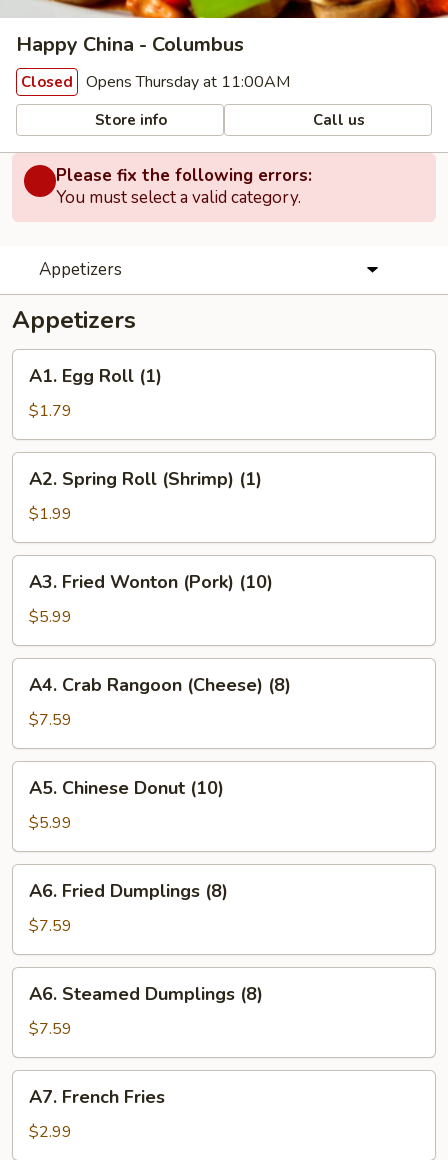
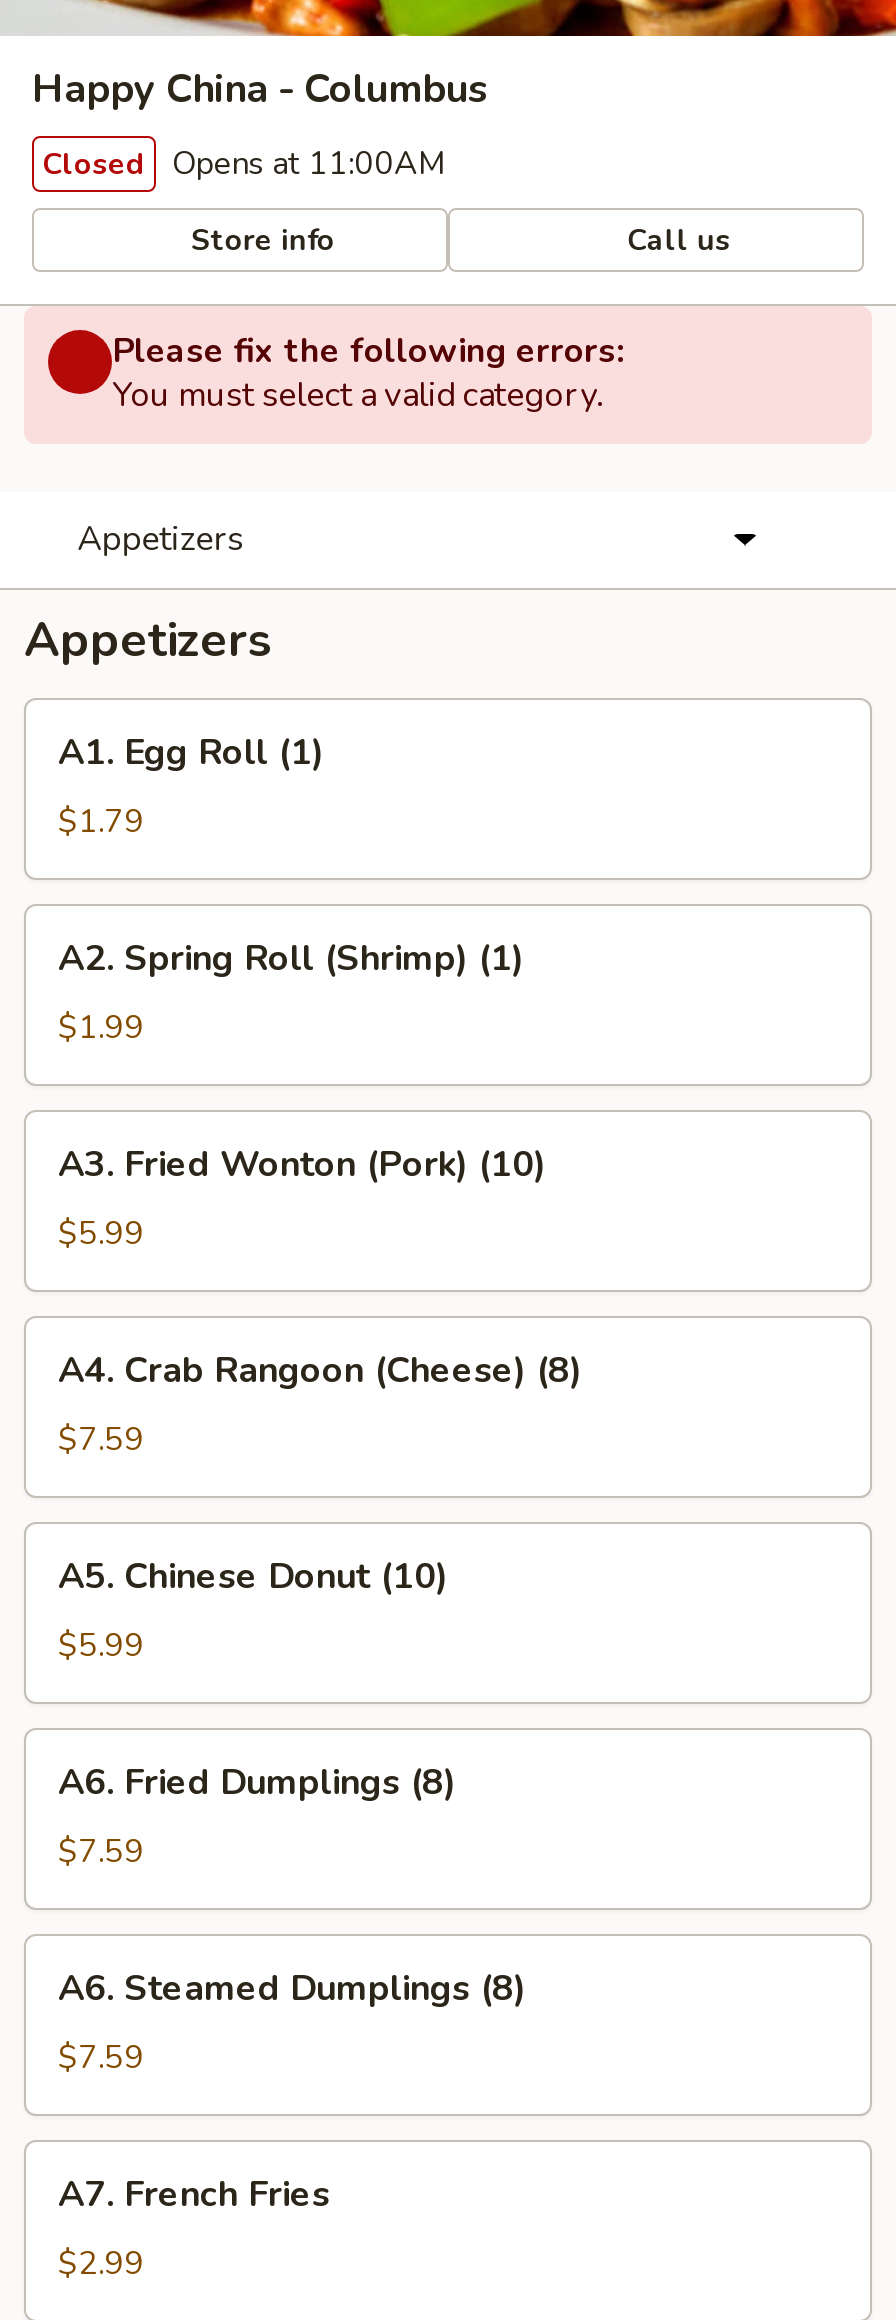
- Closed Opens Thursday at 11:00AM
+ Closed Opens at 11:00AM
